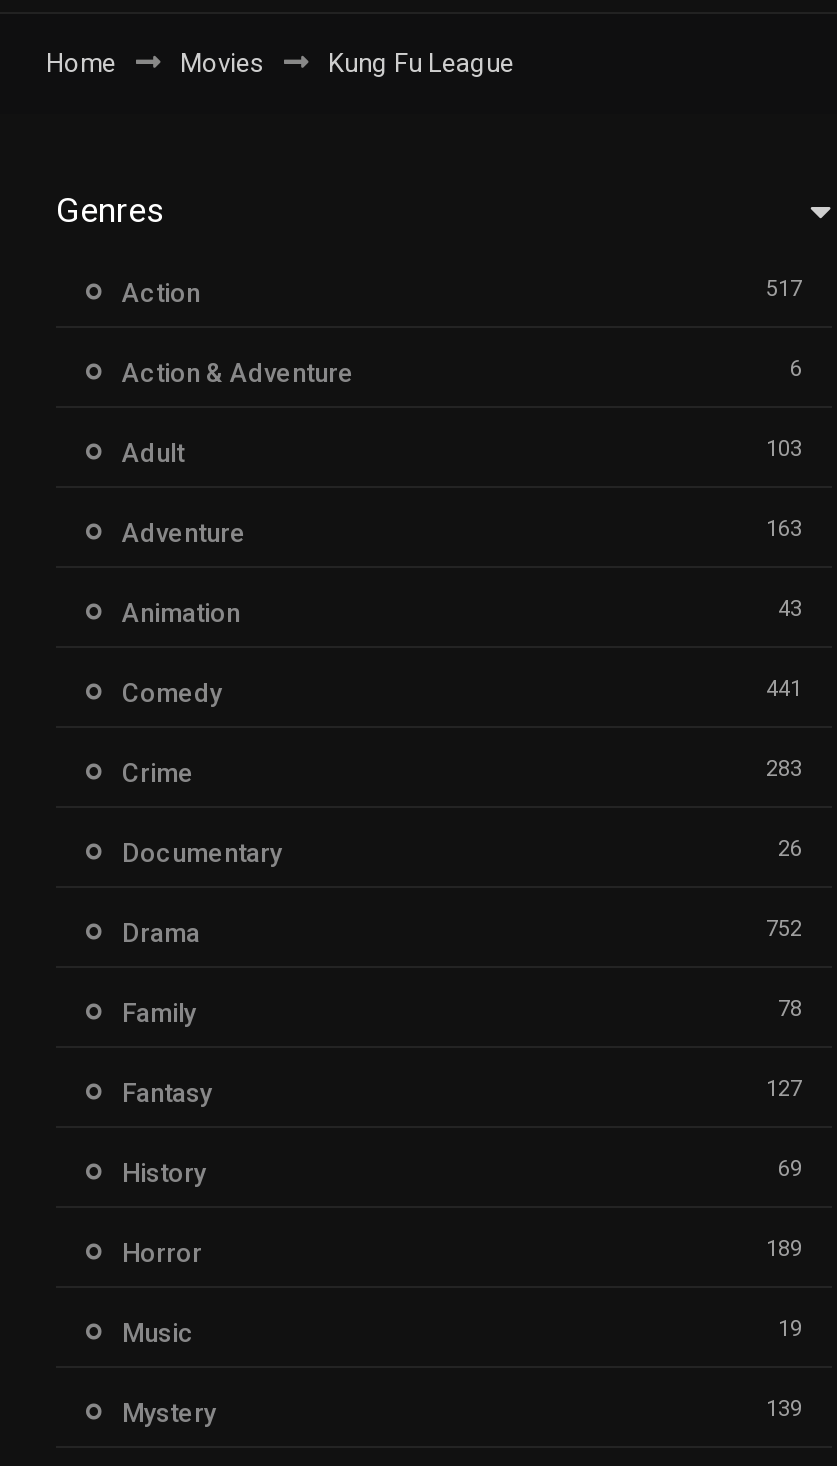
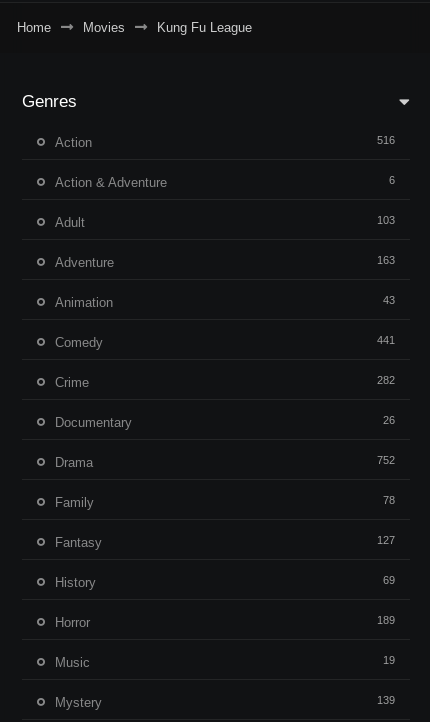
- 517
+ 516

- 283
+ 282
